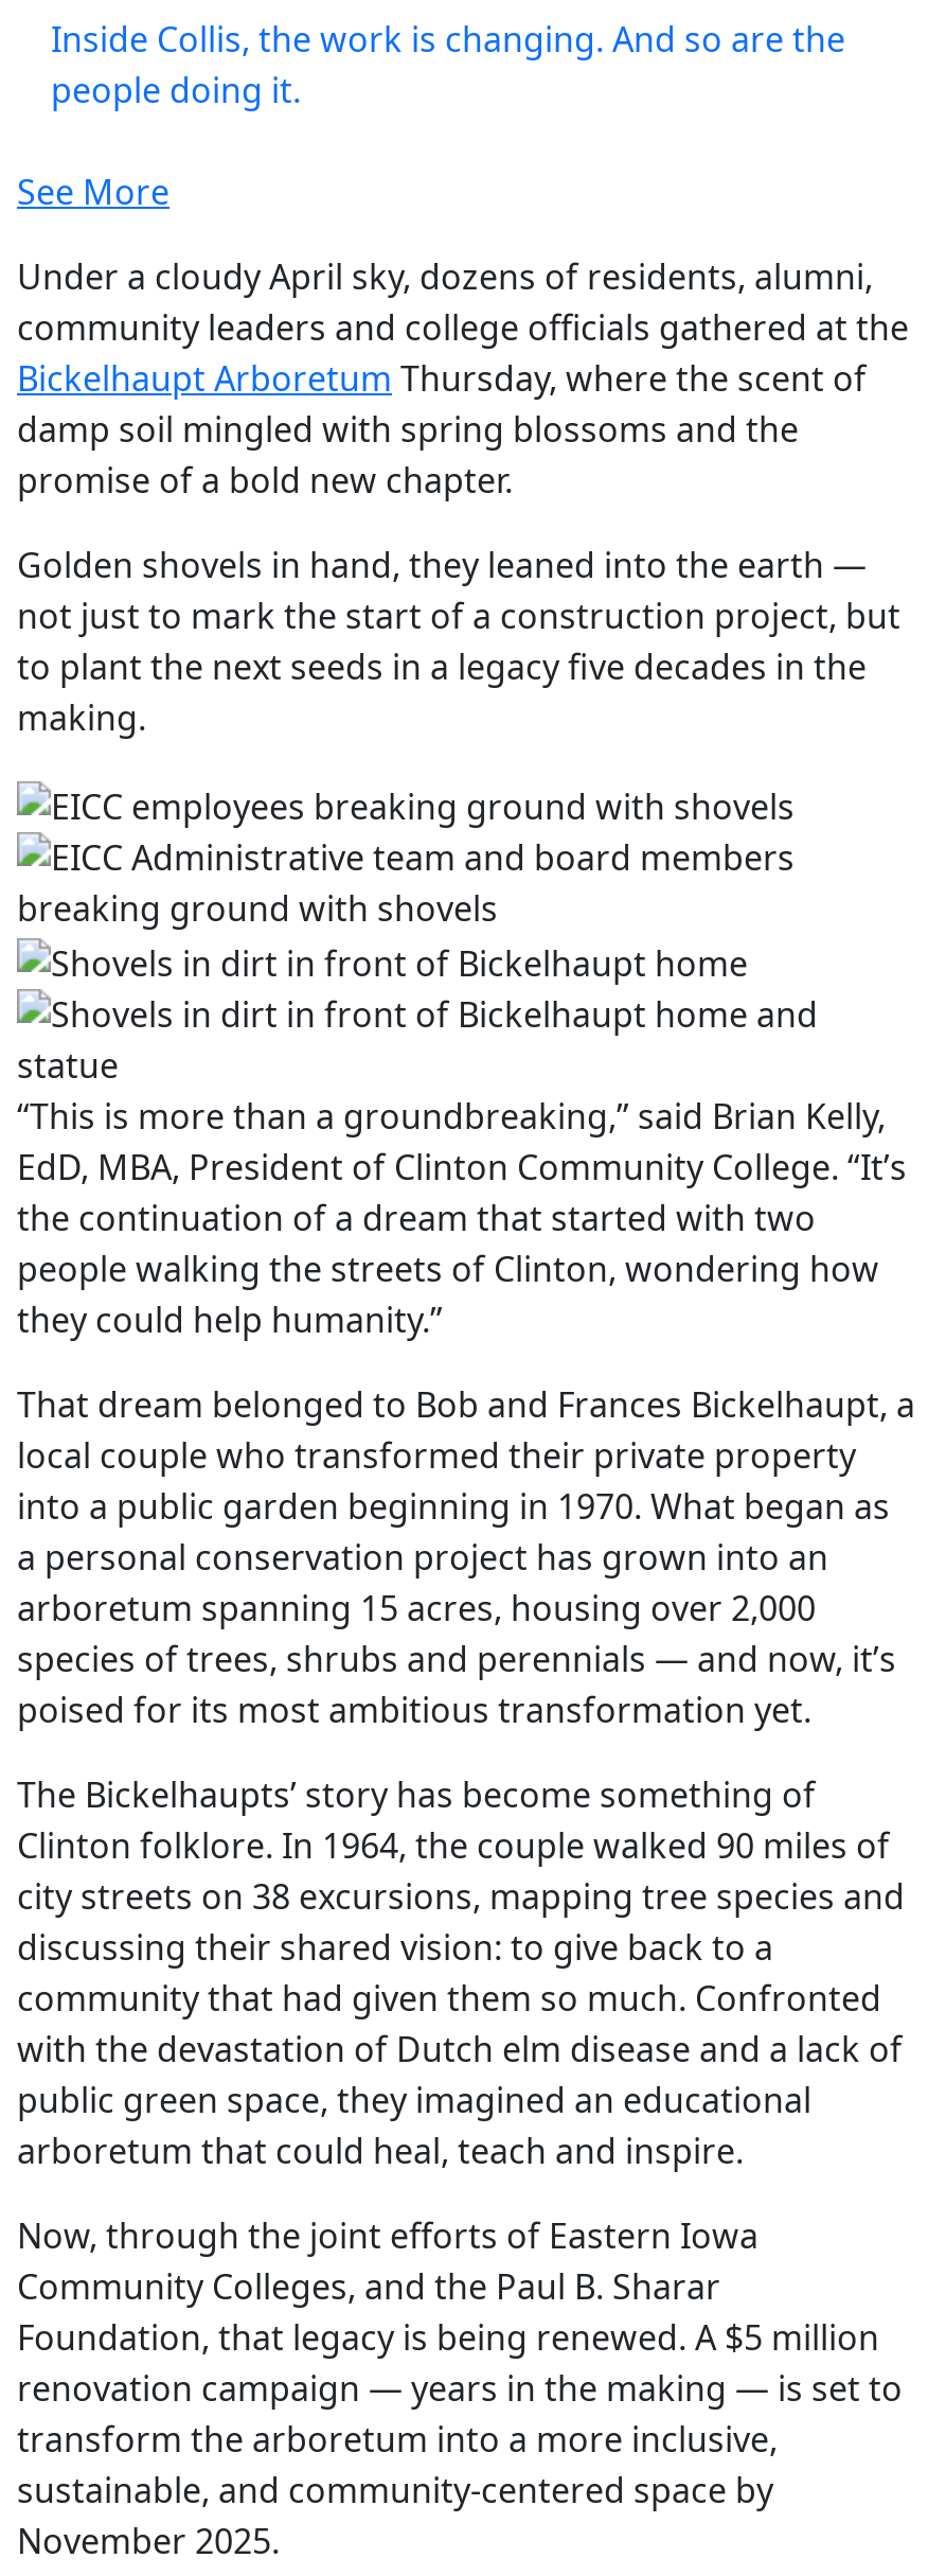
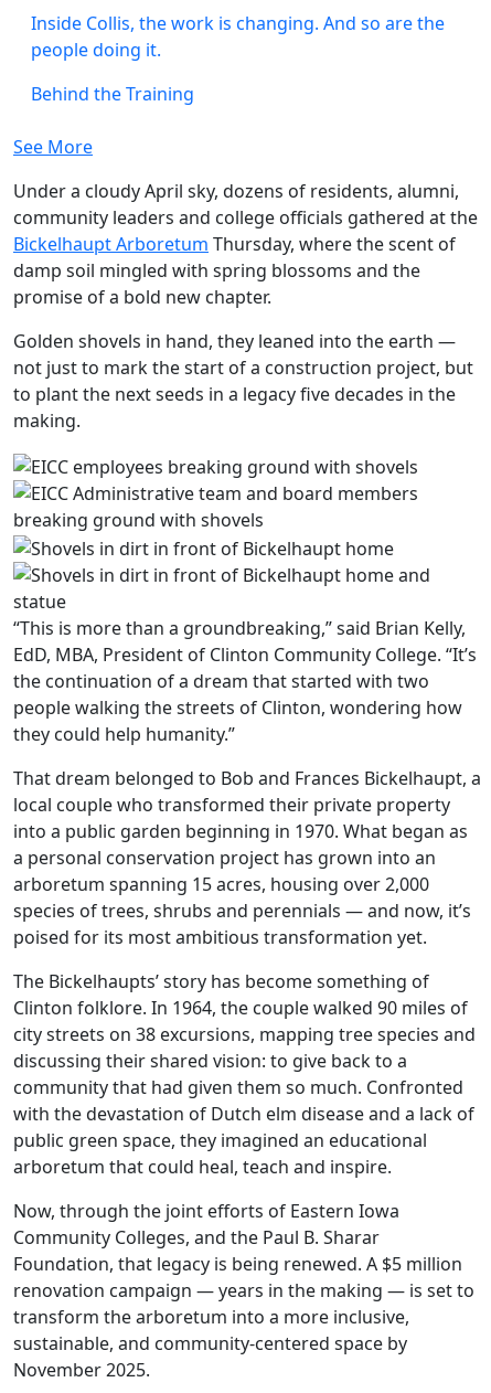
+ Behind the Training
